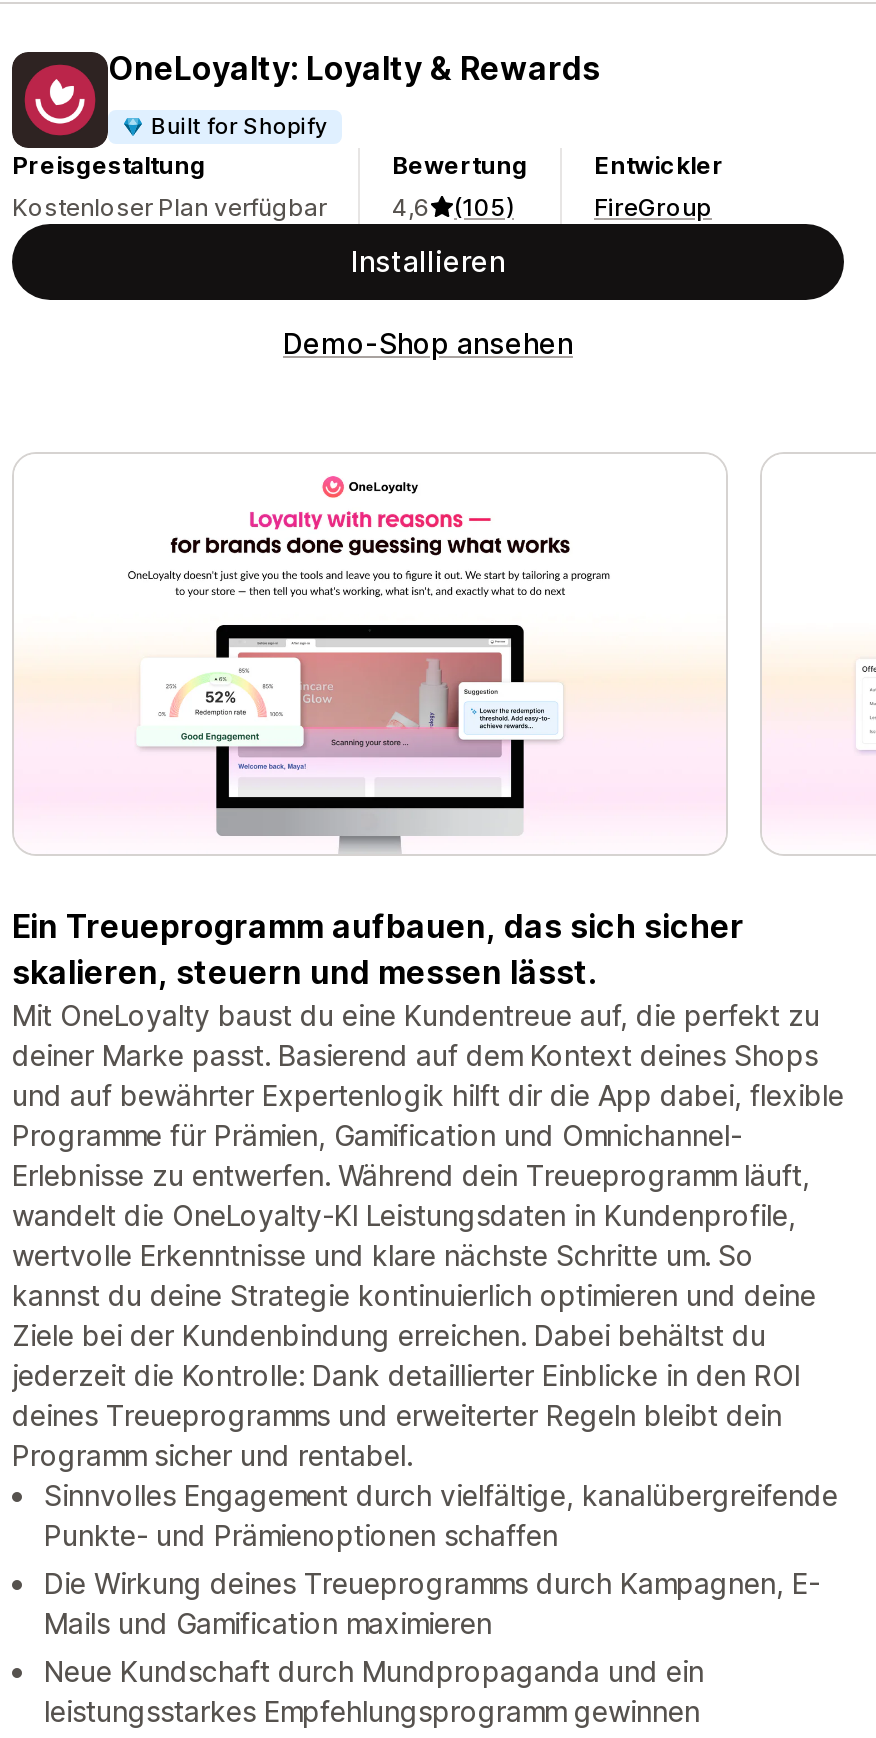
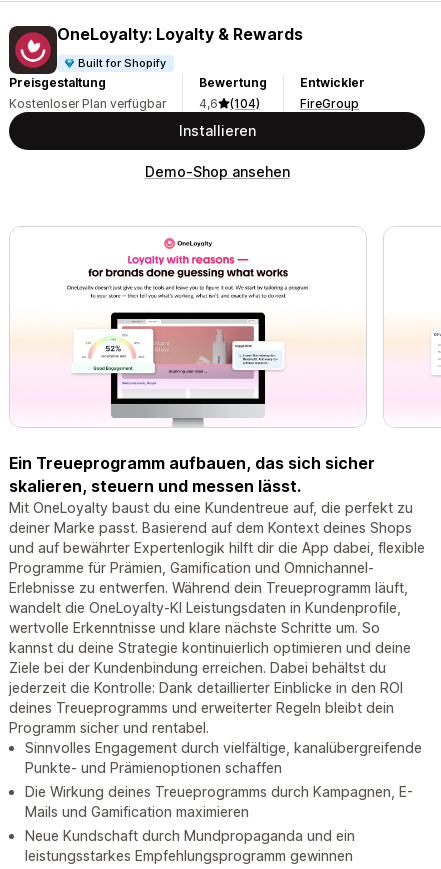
- 4,6 (105)
+ 4,6 (104)
